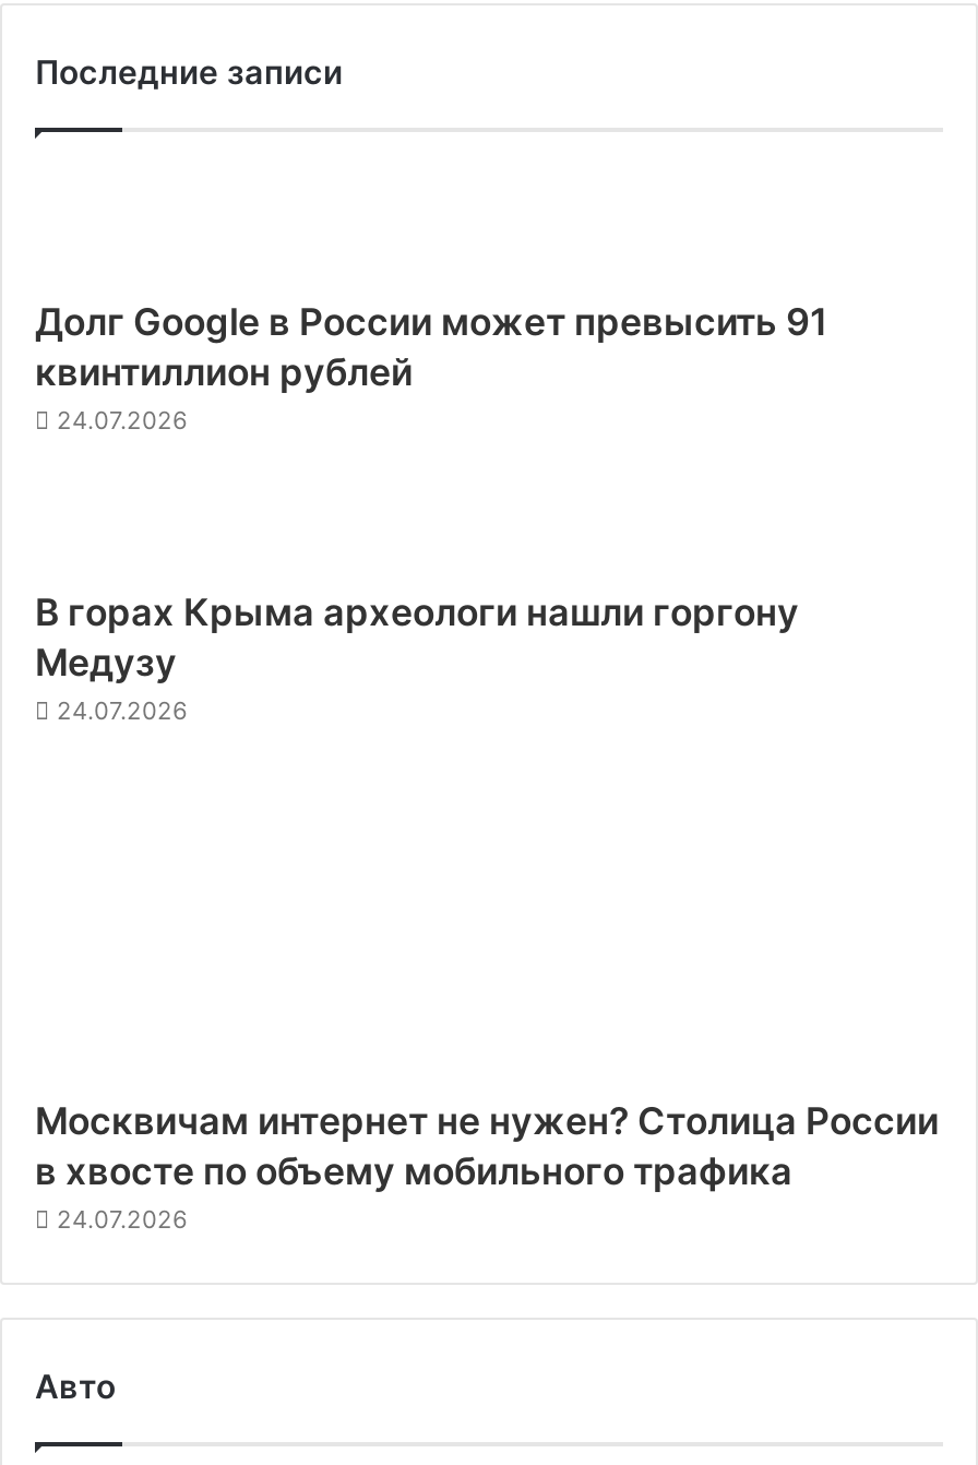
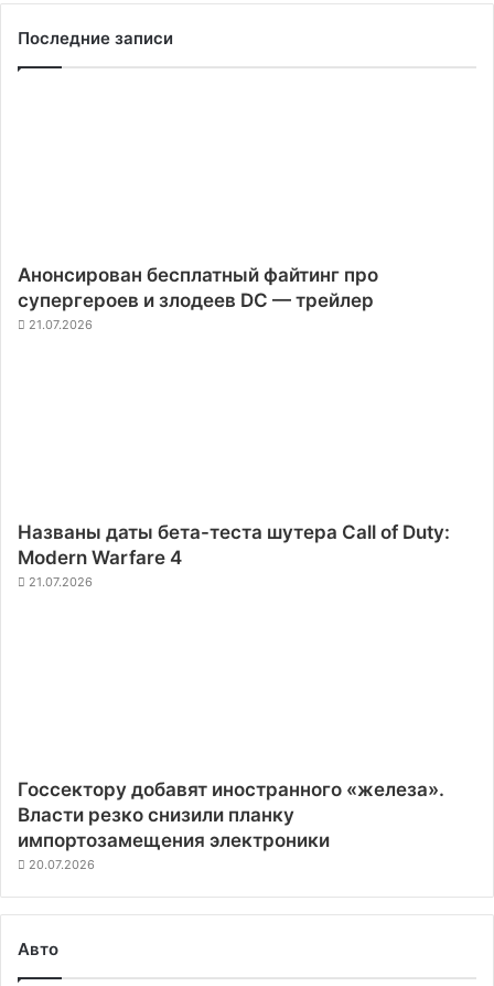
- Долг Google в России может превысить 91
- квинтиллион рублей
- 24.07.2026
+ Анонсирован бесплатный файтинг про
+ супергероев и злодеев DC — трейлер
+ 21.07.2026

- В горах Крыма археологи нашли горгону
- Медузу
- 24.07.2026
+ Названы даты бета-теста шутера Call of Duty:
+ Modern Warfare 4
+ 21.07.2026

- Москвичам интернет не нужен? Столица России
- в хвосте по объему мобильного трафика
- 24.07.2026
+ Госсектору добавят иностранного «железа».
+ Власти резко снизили планку
+ импортозамещения электроники
+ 20.07.2026
